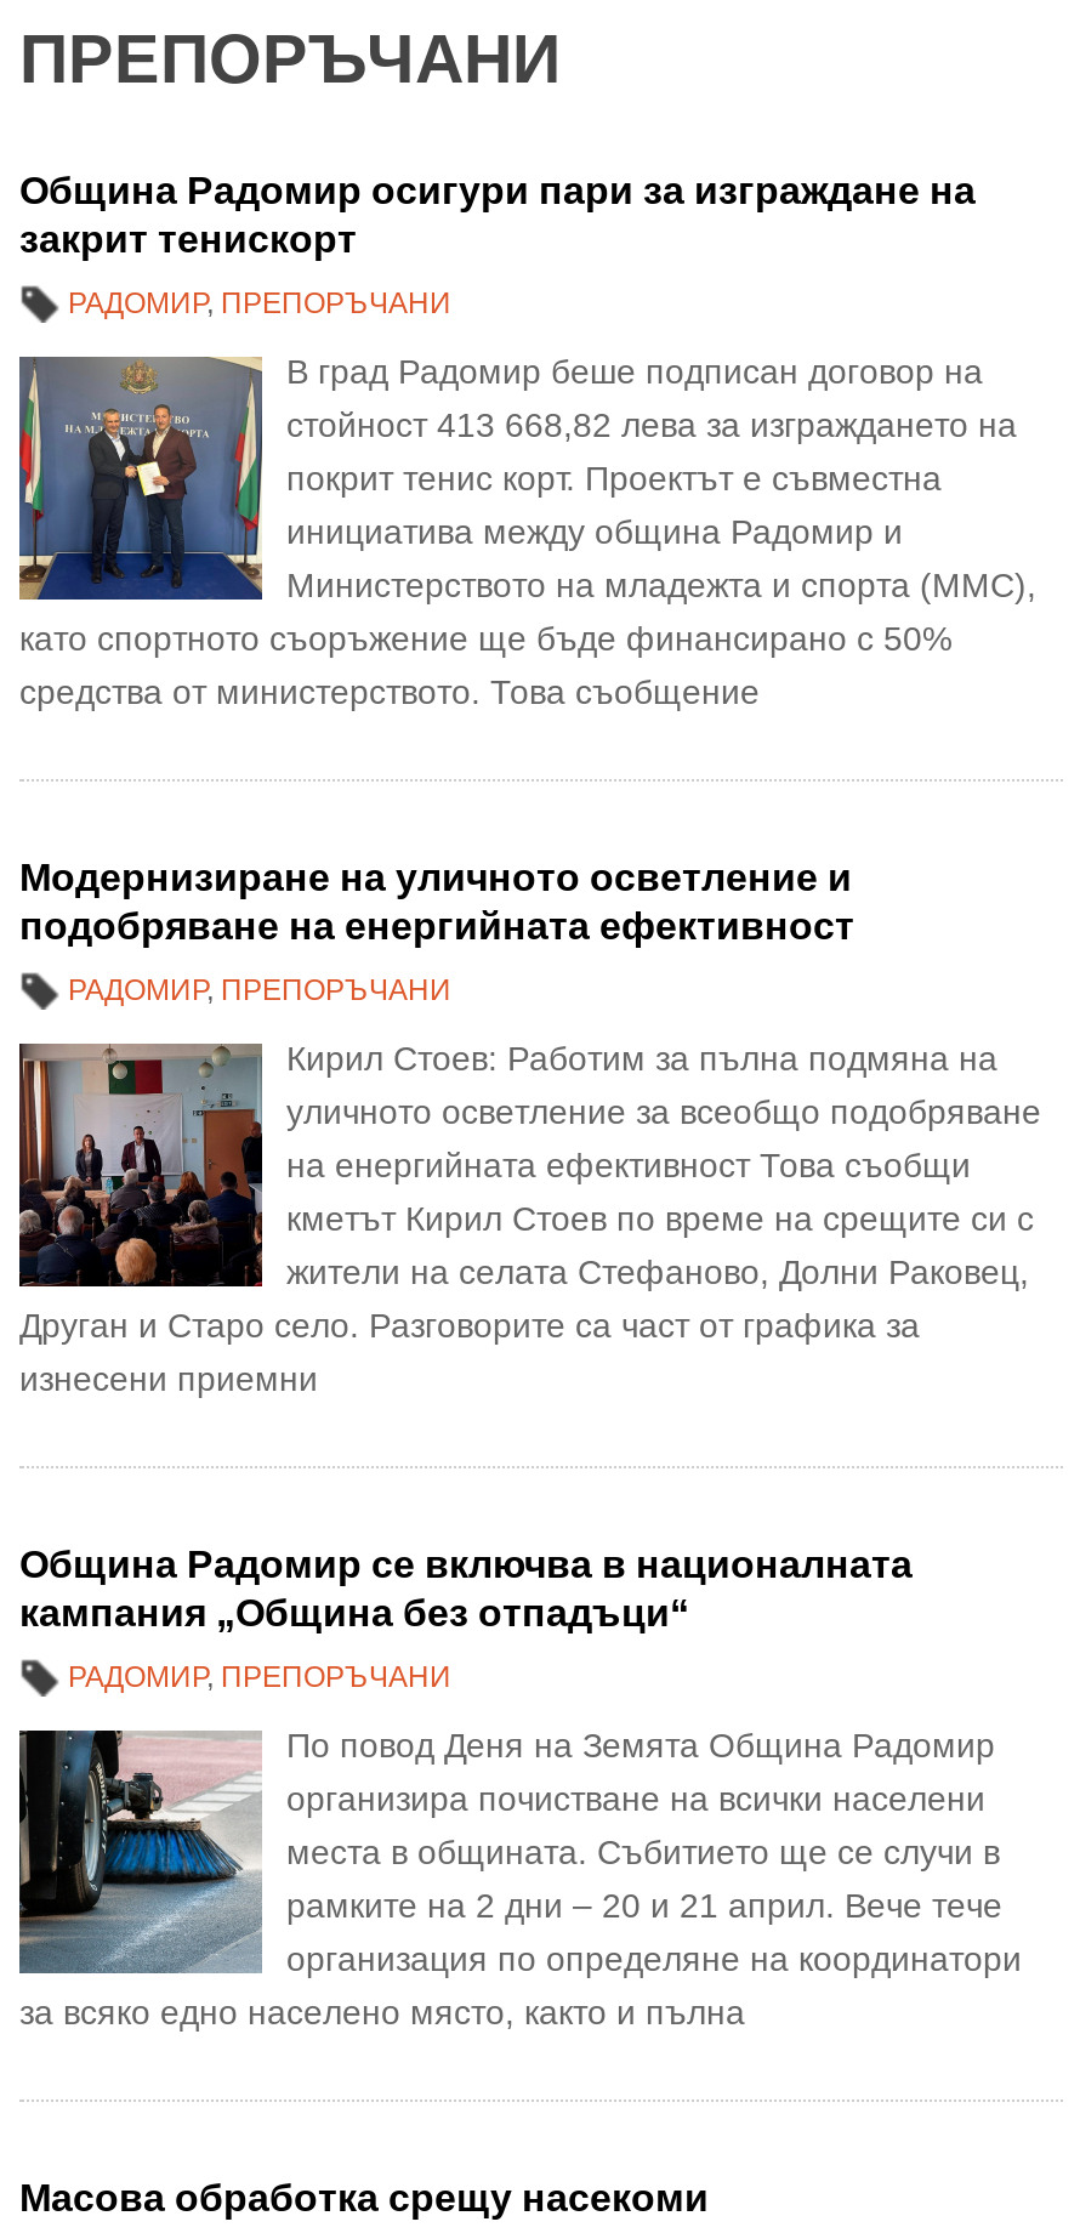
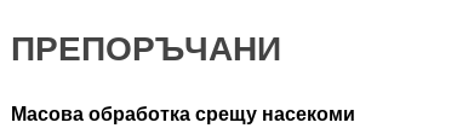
- [image]
- Община Радомир осигури пари за изграждане на
- закрит тенискорт
- РАДОМИР, ПРЕПОРЪЧАНИ
- В град Радомир беше подписан договор на
- стойност 413 668,82 лева за изграждането на
- покрит тенис корт. Проектът е съвместна
- инициатива между община Радомир и
- Министерството на младежта и спорта (ММС),
- като спортното съоръжение ще бъде финансирано с 50%
- средства от министерството. Това съобщение

- [image]
- Модернизиране на уличното осветление и
- подобряване на енергийната ефективност
- РАДОМИР, ПРЕПОРЪЧАНИ
- Кирил Стоев: Работим за пълна подмяна на
- уличното осветление за всеобщо подобряване
- на енергийната ефективност Това съобщи
- кметът Кирил Стоев по време на срещите си с
- жители на селата Стефаново, Долни Раковец,
- Друган и Старо село. Разговорите са част от графика за
- изнесени приемни

- [image]
- Община Радомир се включва в националната
- кампания „Община без отпадъци“
- РАДОМИР, ПРЕПОРЪЧАНИ
- По повод Деня на Земята Община Радомир
- организира почистване на всички населени
- места в общината. Събитието ще се случи в
- рамките на 2 дни – 20 и 21 април. Вече тече
- организация по определяне на координатори
- за всяко едно населено място, както и пълна
